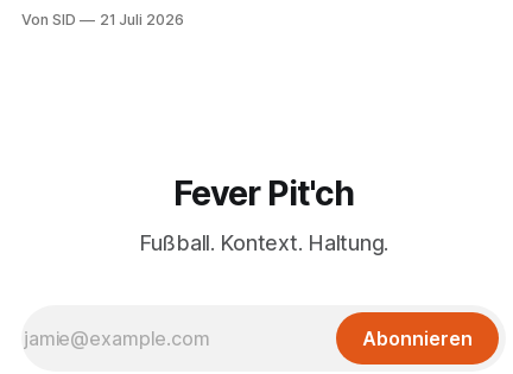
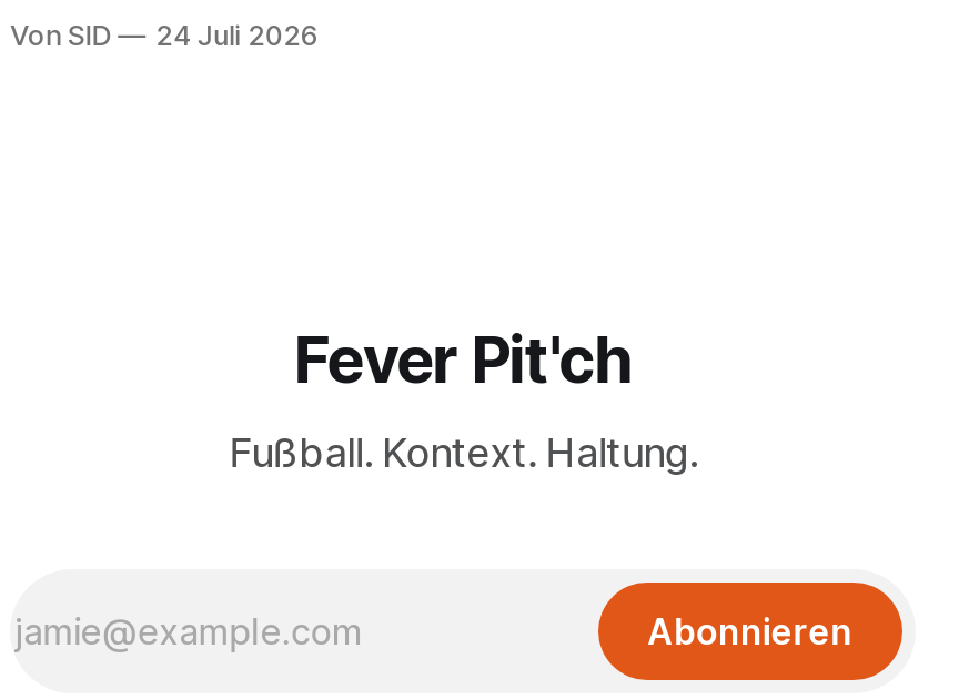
- Von SID 21 Juli 2026
+ Von SID 24 Juli 2026
